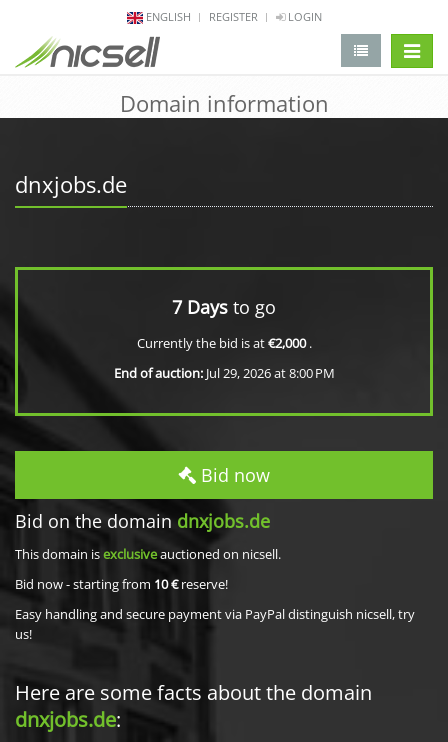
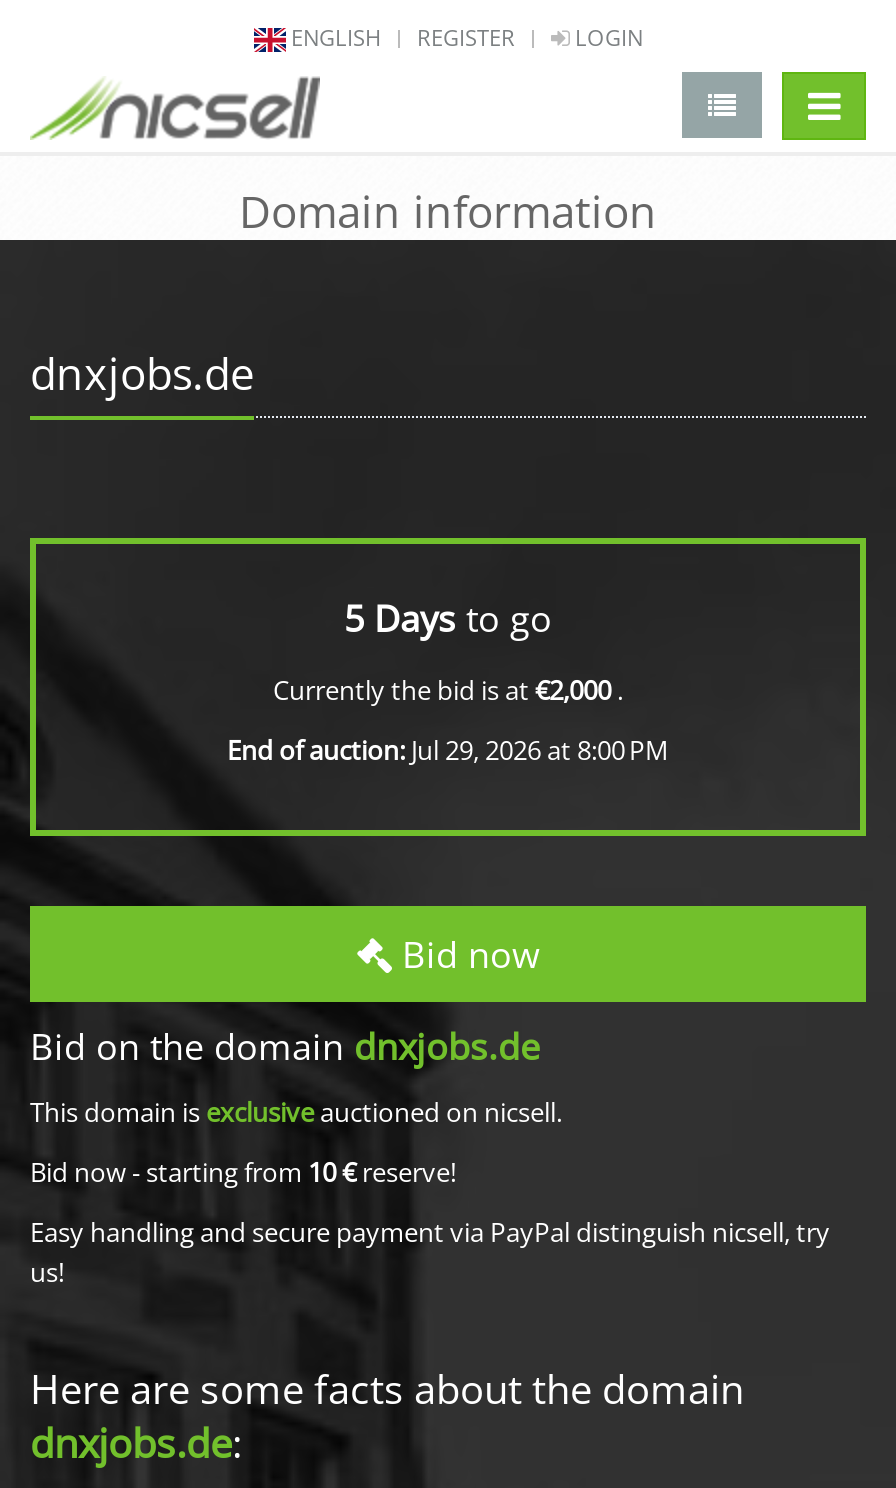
- 7 Days to go
+ 5 Days to go
